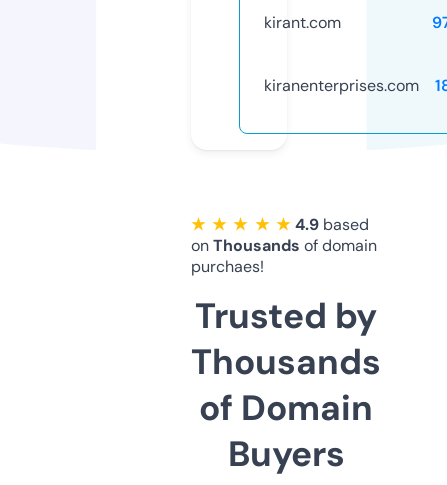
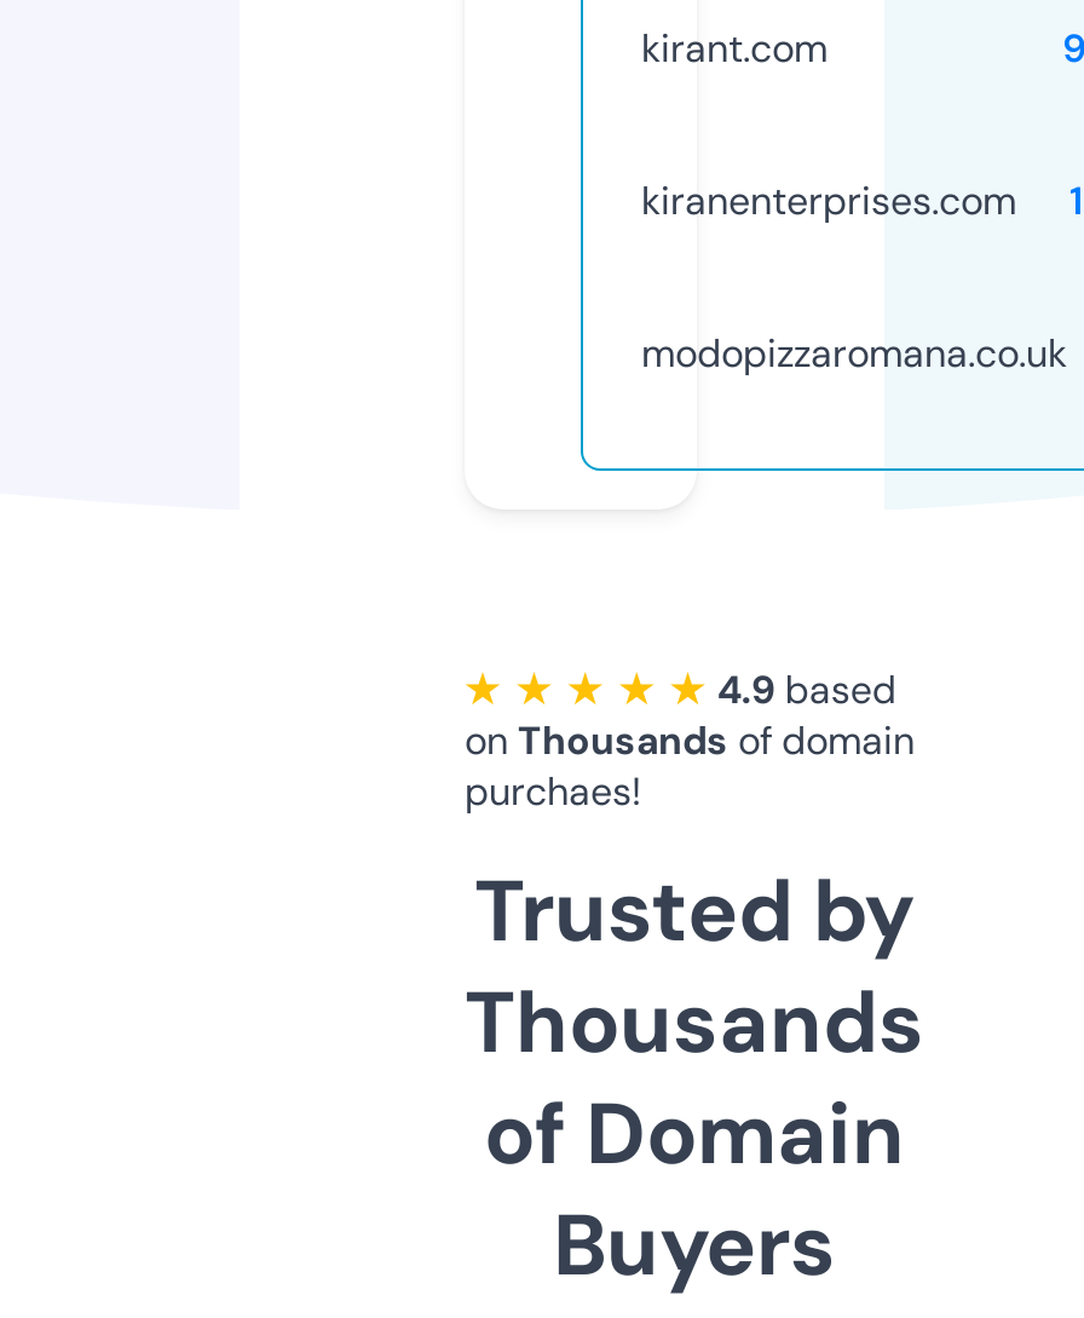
+ modopizzaromana.co.uk
